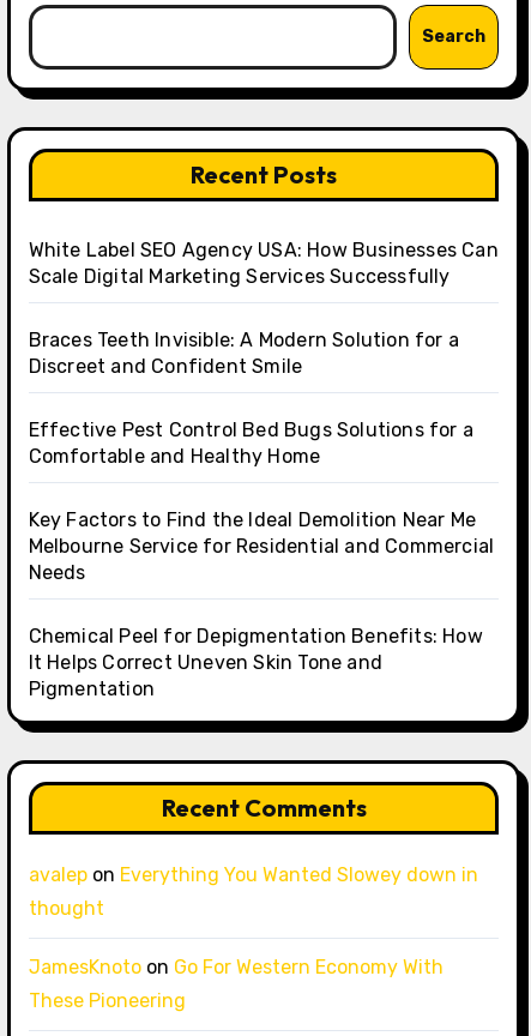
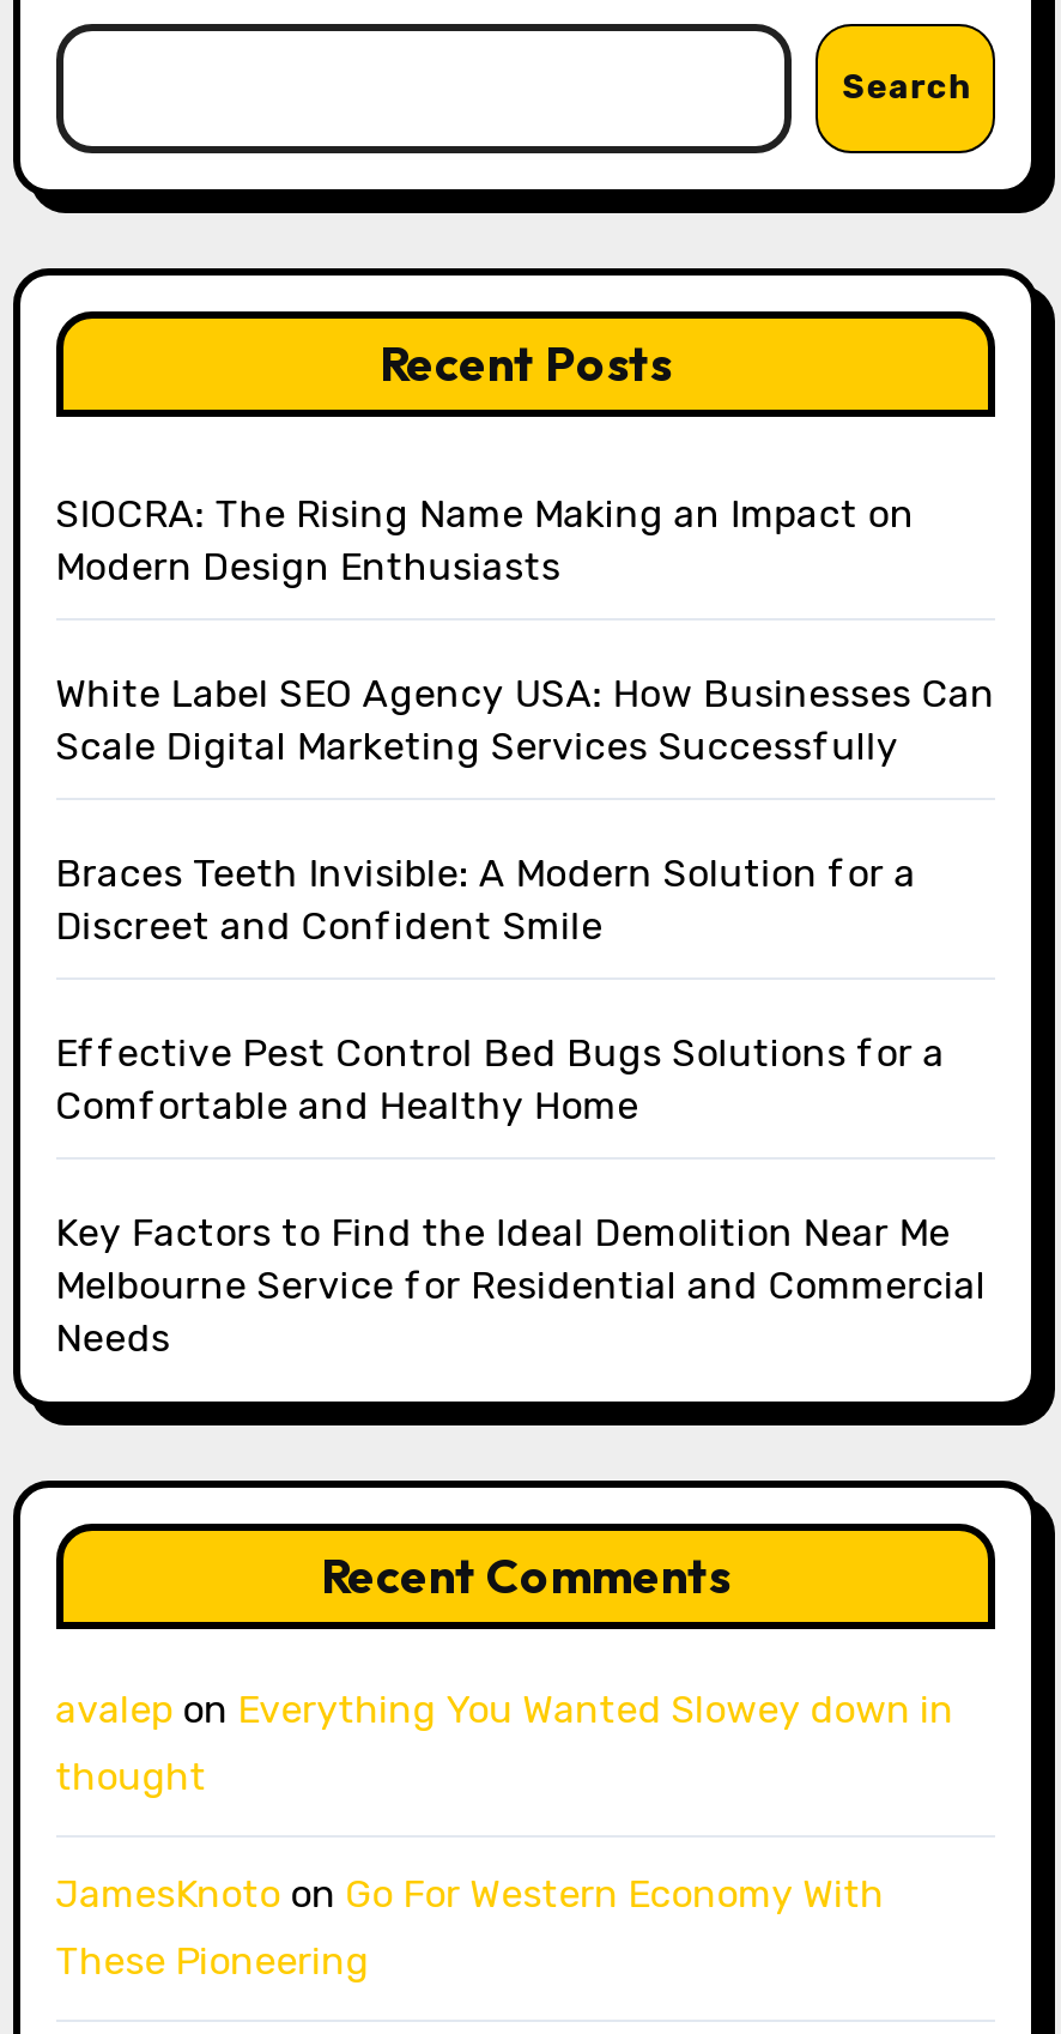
+ SIOCRA: The Rising Name Making an Impact on
+ Modern Design Enthusiasts

moved down: White Label SEO Agency USA: How Businesses Can | Scale Digital Marketing Services Successfully | Braces Teeth Invisible: A Modern Solution for a | ... | Melbourne Service for Residential and Commercial | Needs

- Chemical Peel for Depigmentation Benefits: How
- It Helps Correct Uneven Skin Tone and
- Pigmentation
